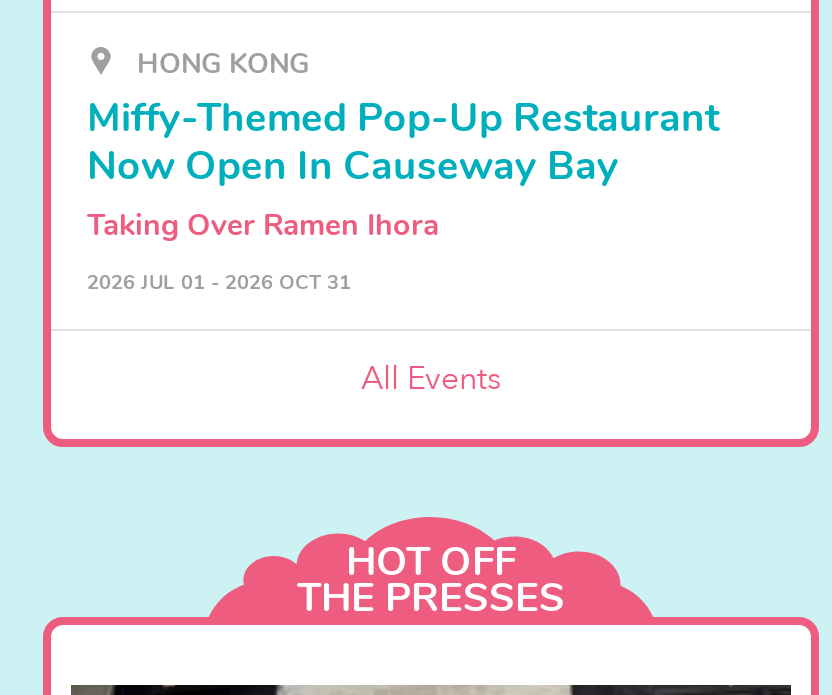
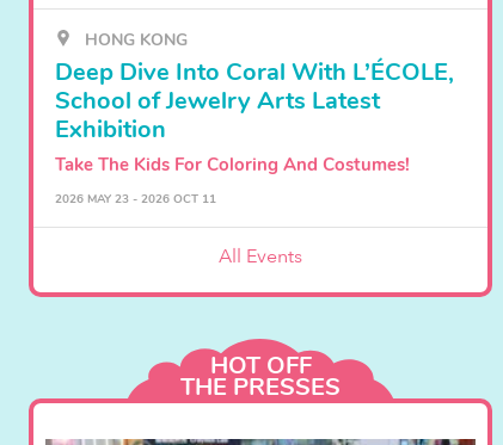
- Miffy-Themed Pop-Up Restaurant
- Now Open In Causeway Bay
- Taking Over Ramen Ihora
+ Deep Dive Into Coral With L’ÉCOLE,
+ School of Jewelry Arts Latest
+ Exhibition
+ Take The Kids For Coloring And Costumes!

- 2026 JUL 01 - 2026 OCT 31
+ 2026 MAY 23 - 2026 OCT 11
